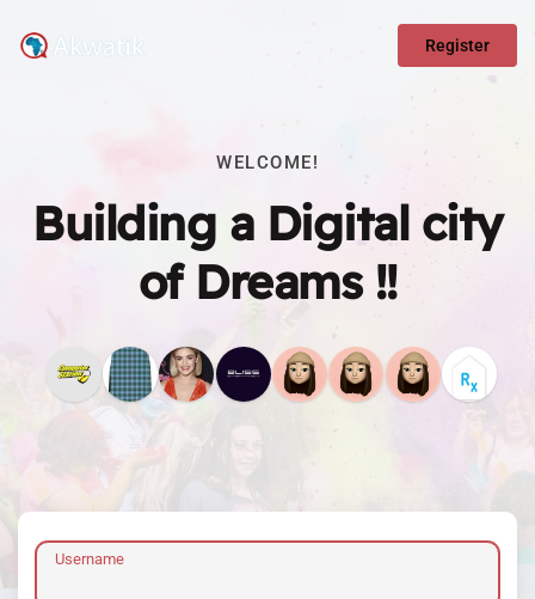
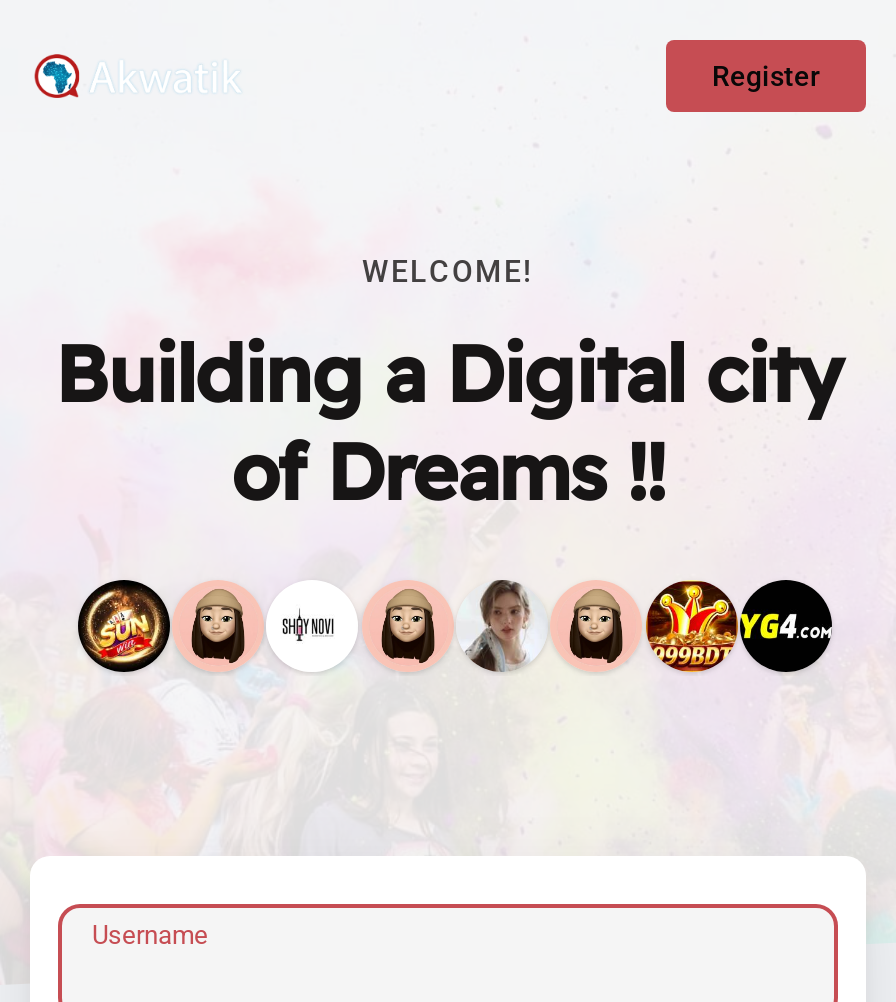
- [image]
+ [image]

- [image]
+ [image]
